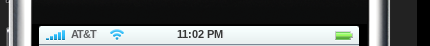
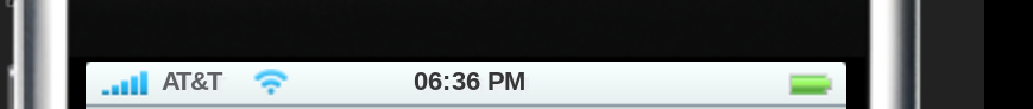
- 11:02 PM
+ 06:36 PM
